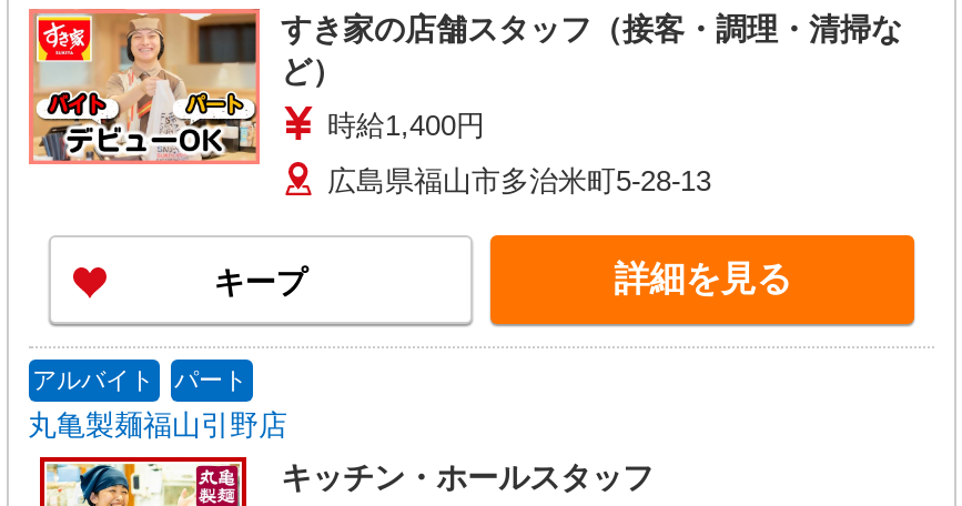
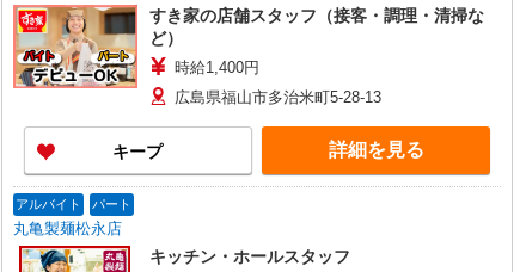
- 丸亀製麺福山引野店
+ 丸亀製麺松永店
